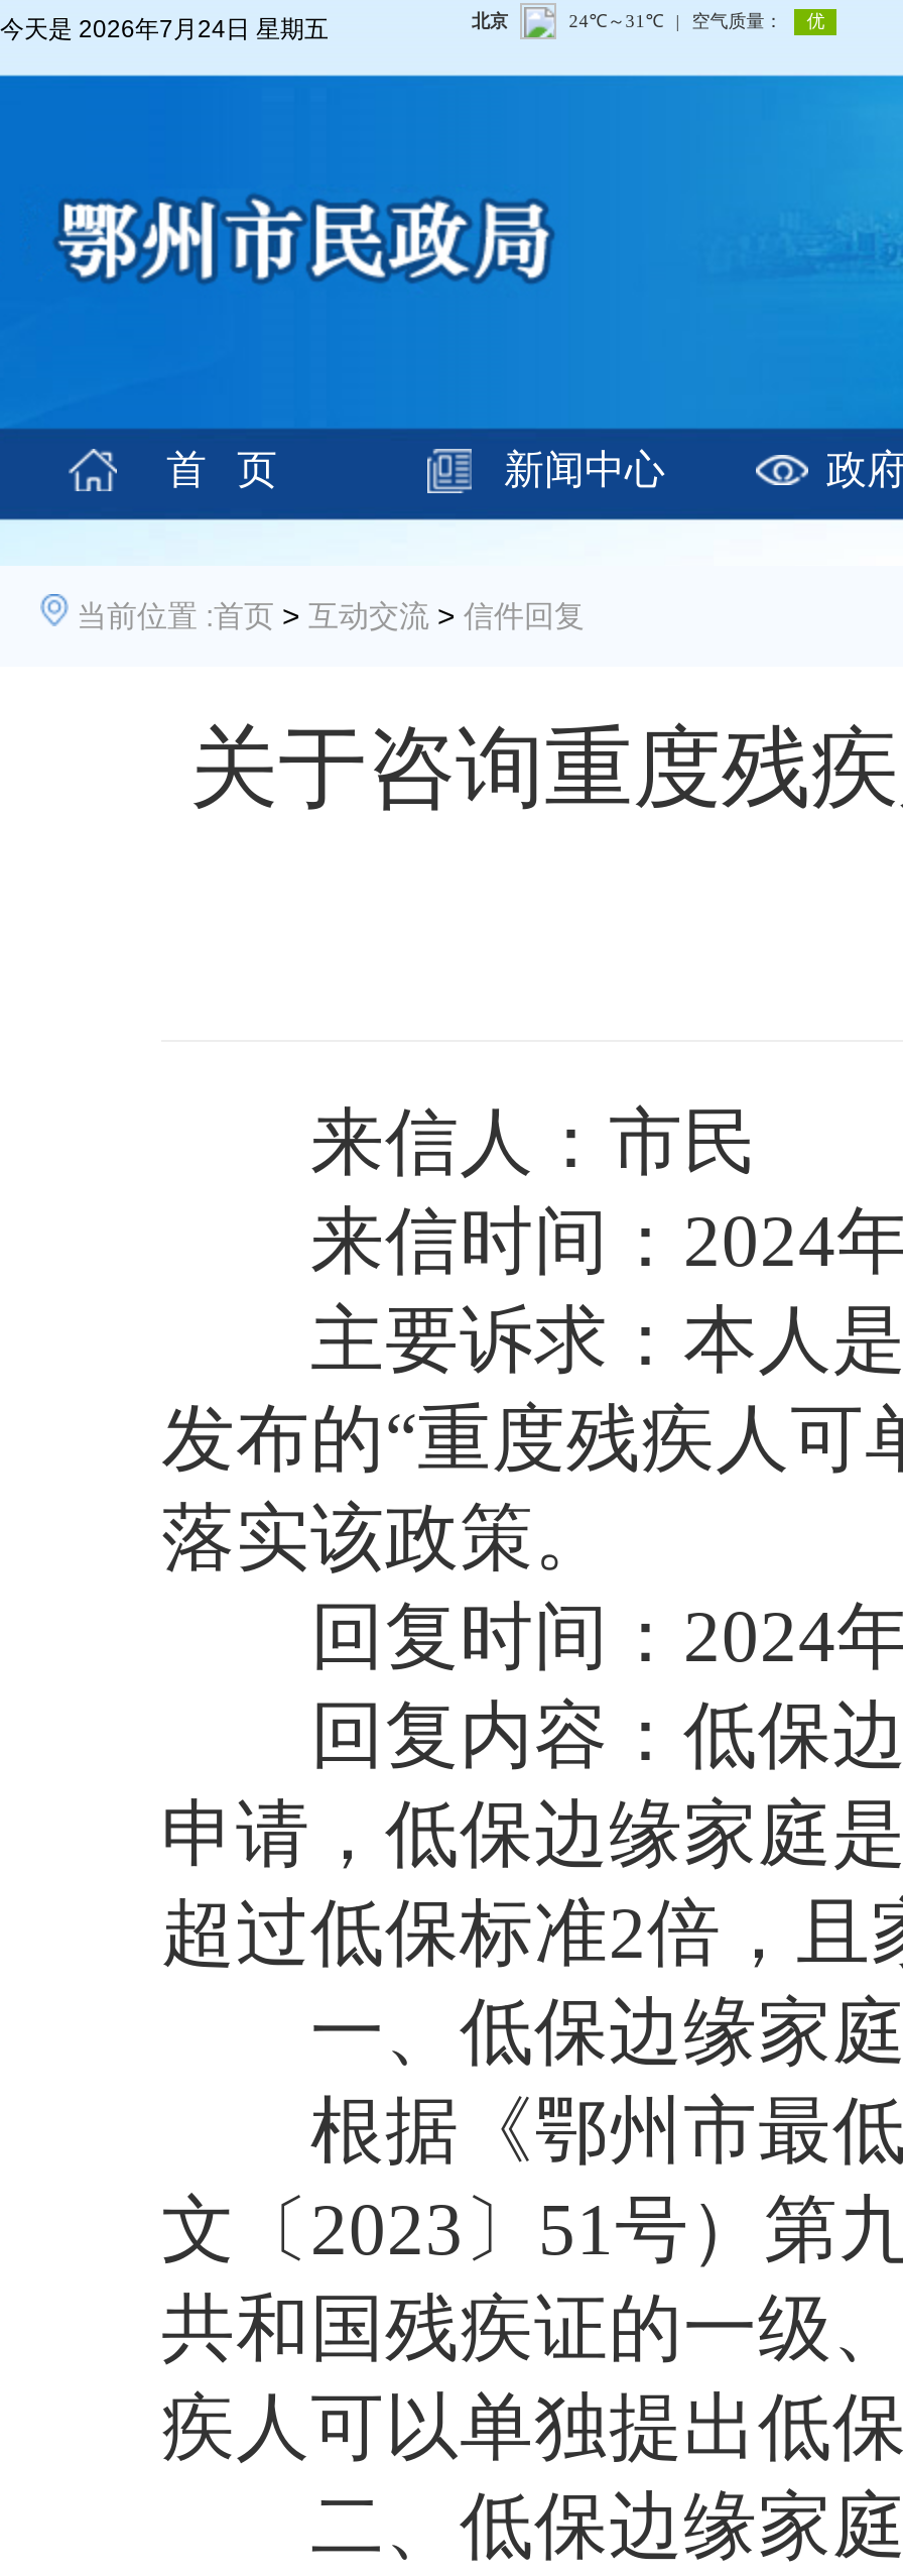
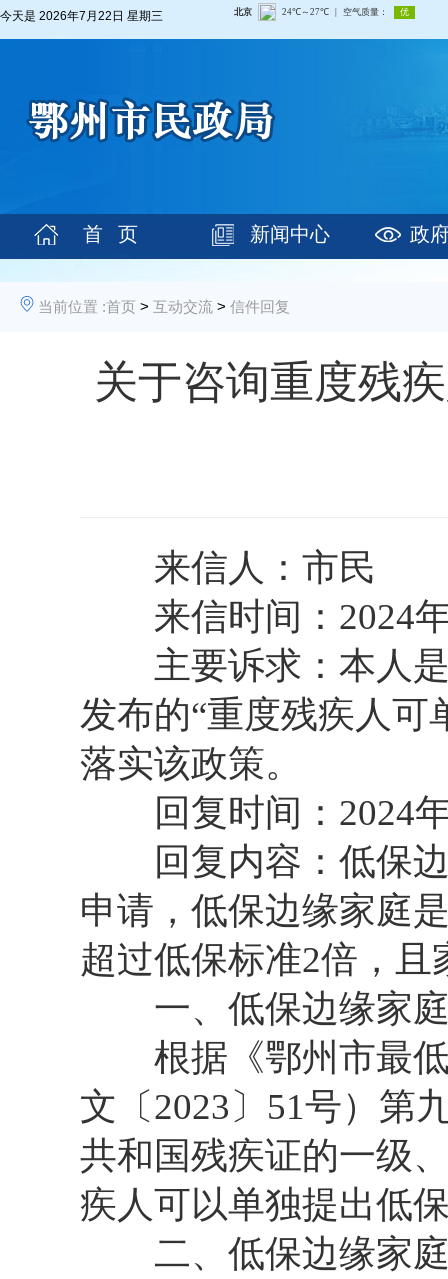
- 今天是2026年7月24日 星期五
+ 今天是2026年7月22日 星期三
